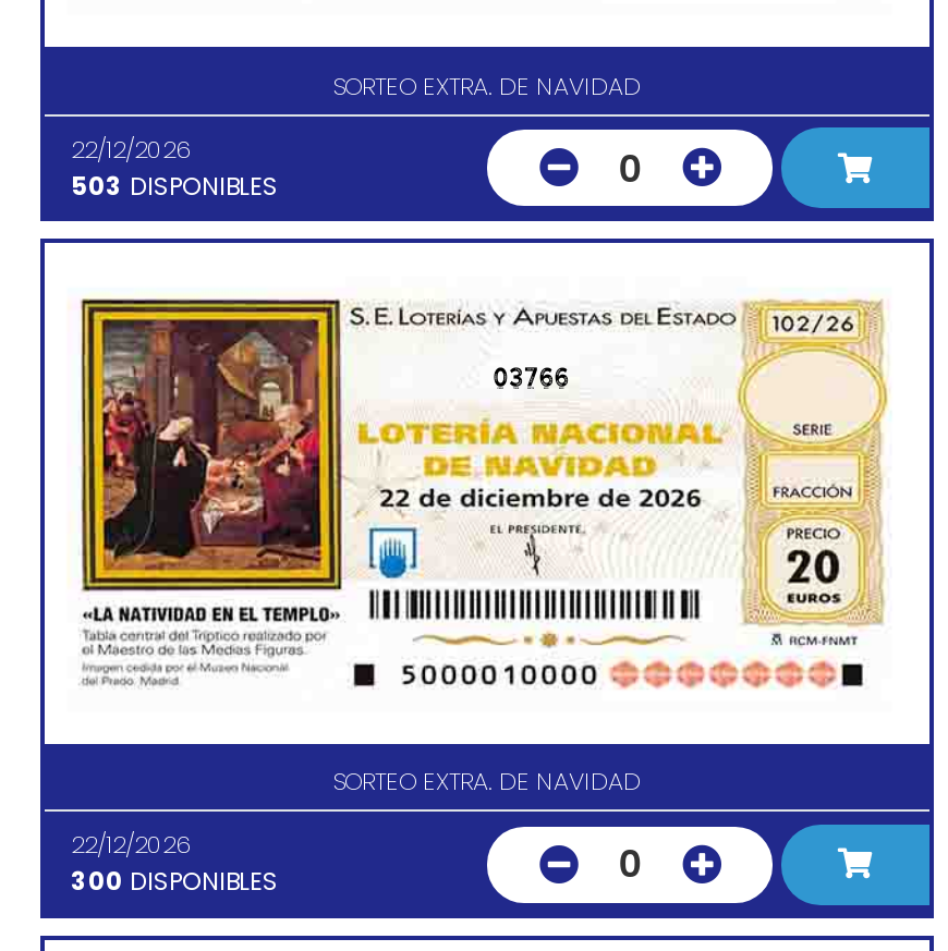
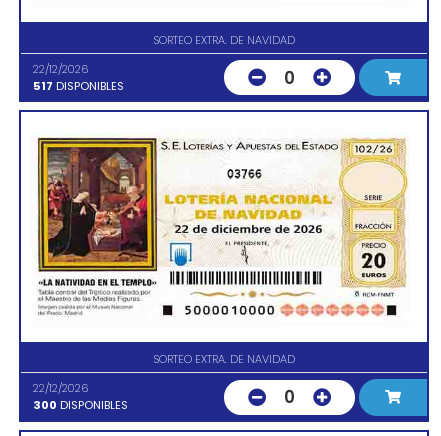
- 503 DISPONIBLES
+ 517 DISPONIBLES
